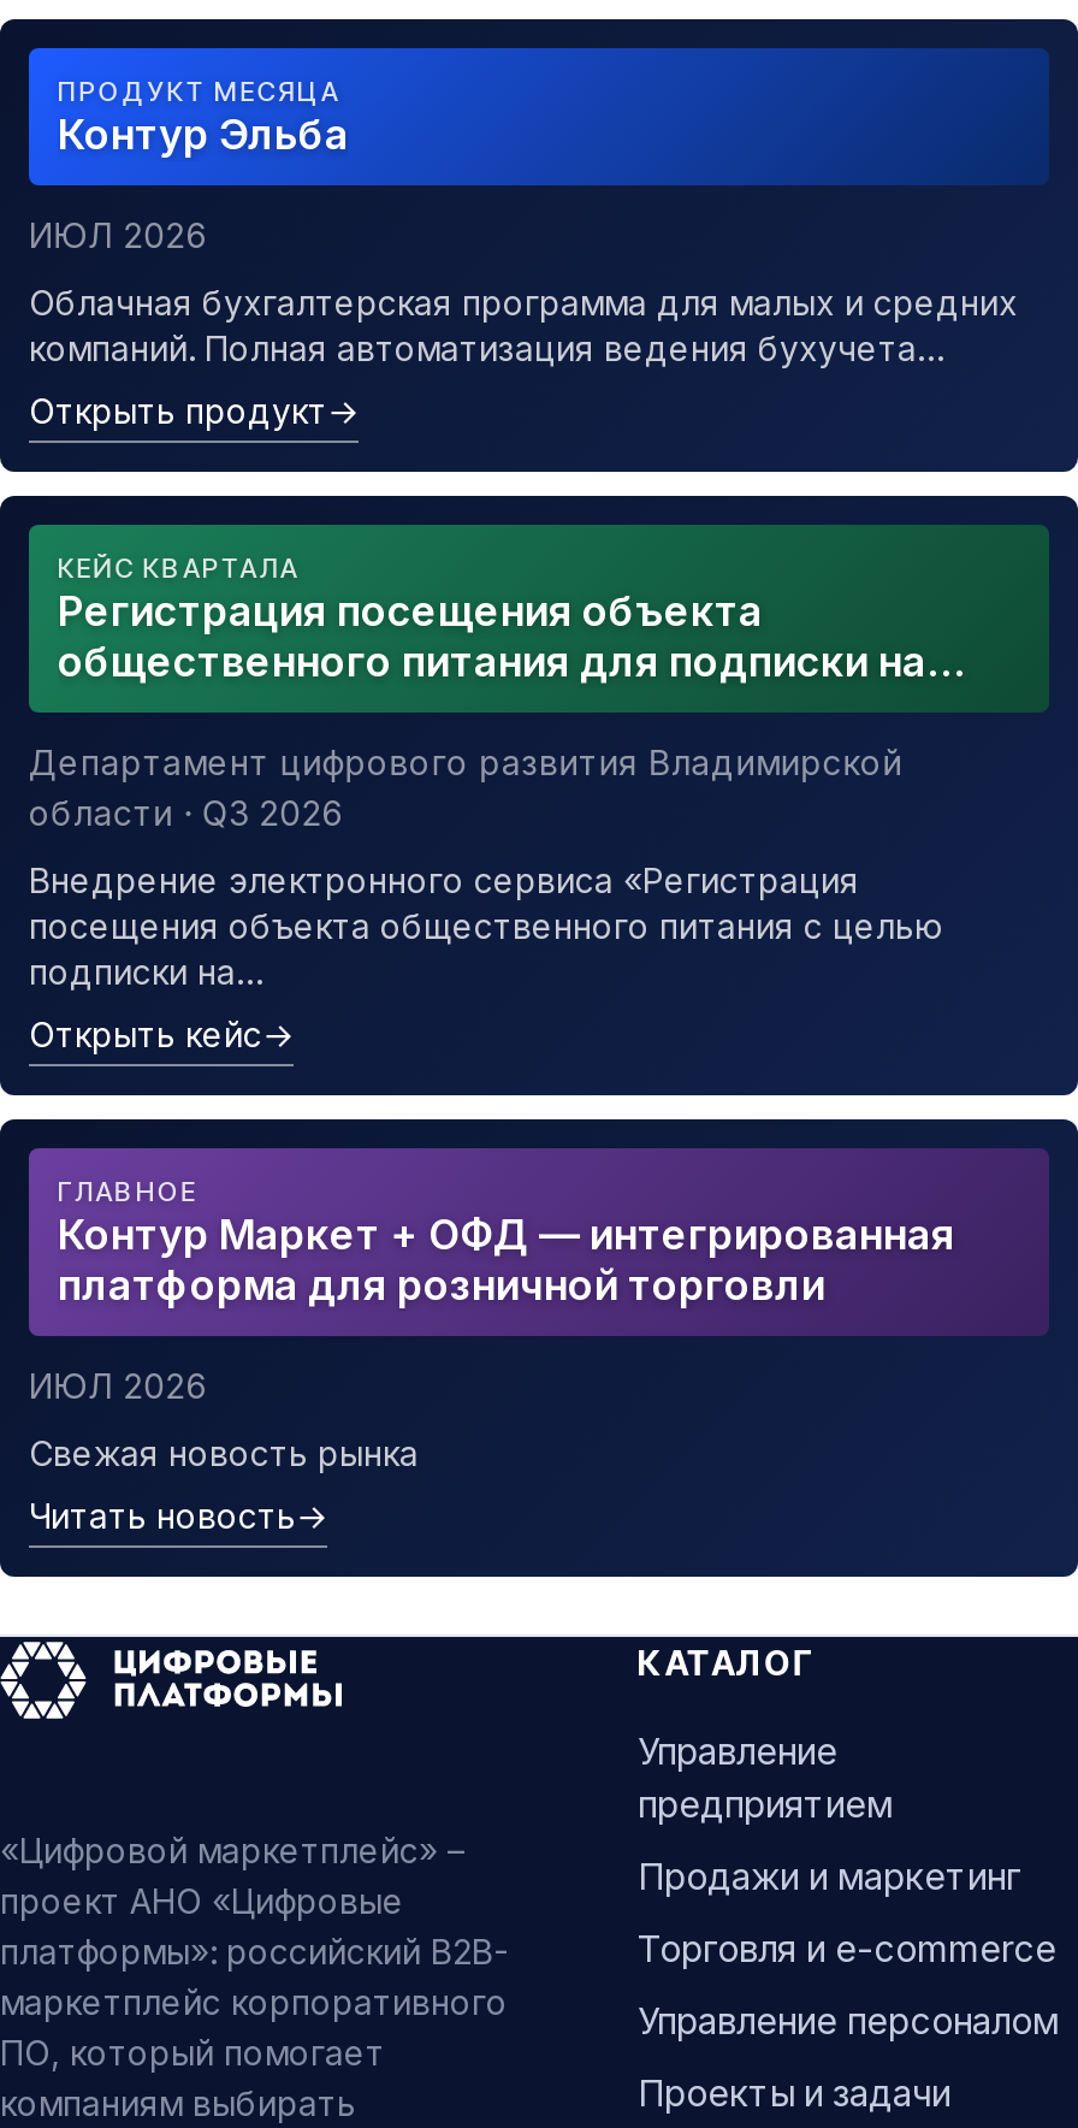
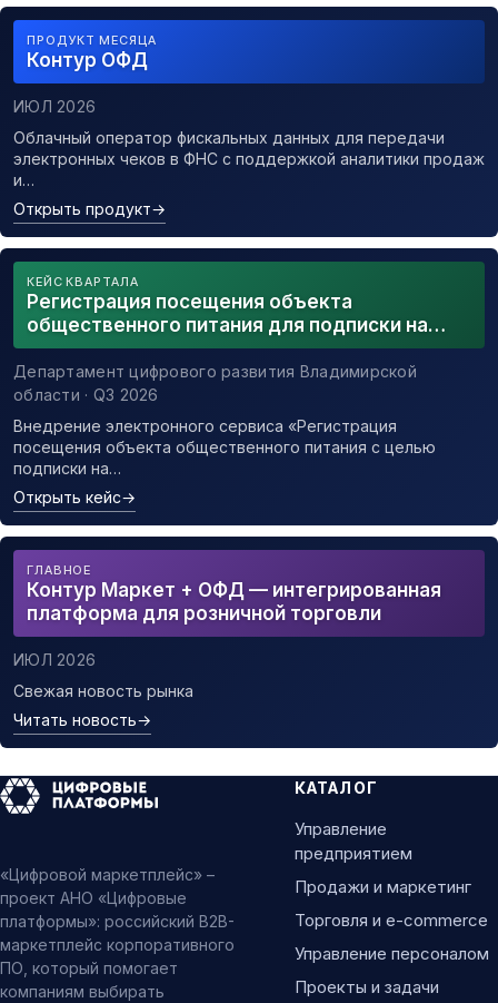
- Контур Эльба
+ Контур ОФД

- Облачная бухгалтерская программа для малых и средних
- компаний. Полная автоматизация ведения бухучета…
+ Облачный оператор фискальных данных для передачи
+ электронных чеков в ФНС с поддержкой аналитики продаж
+ и…
